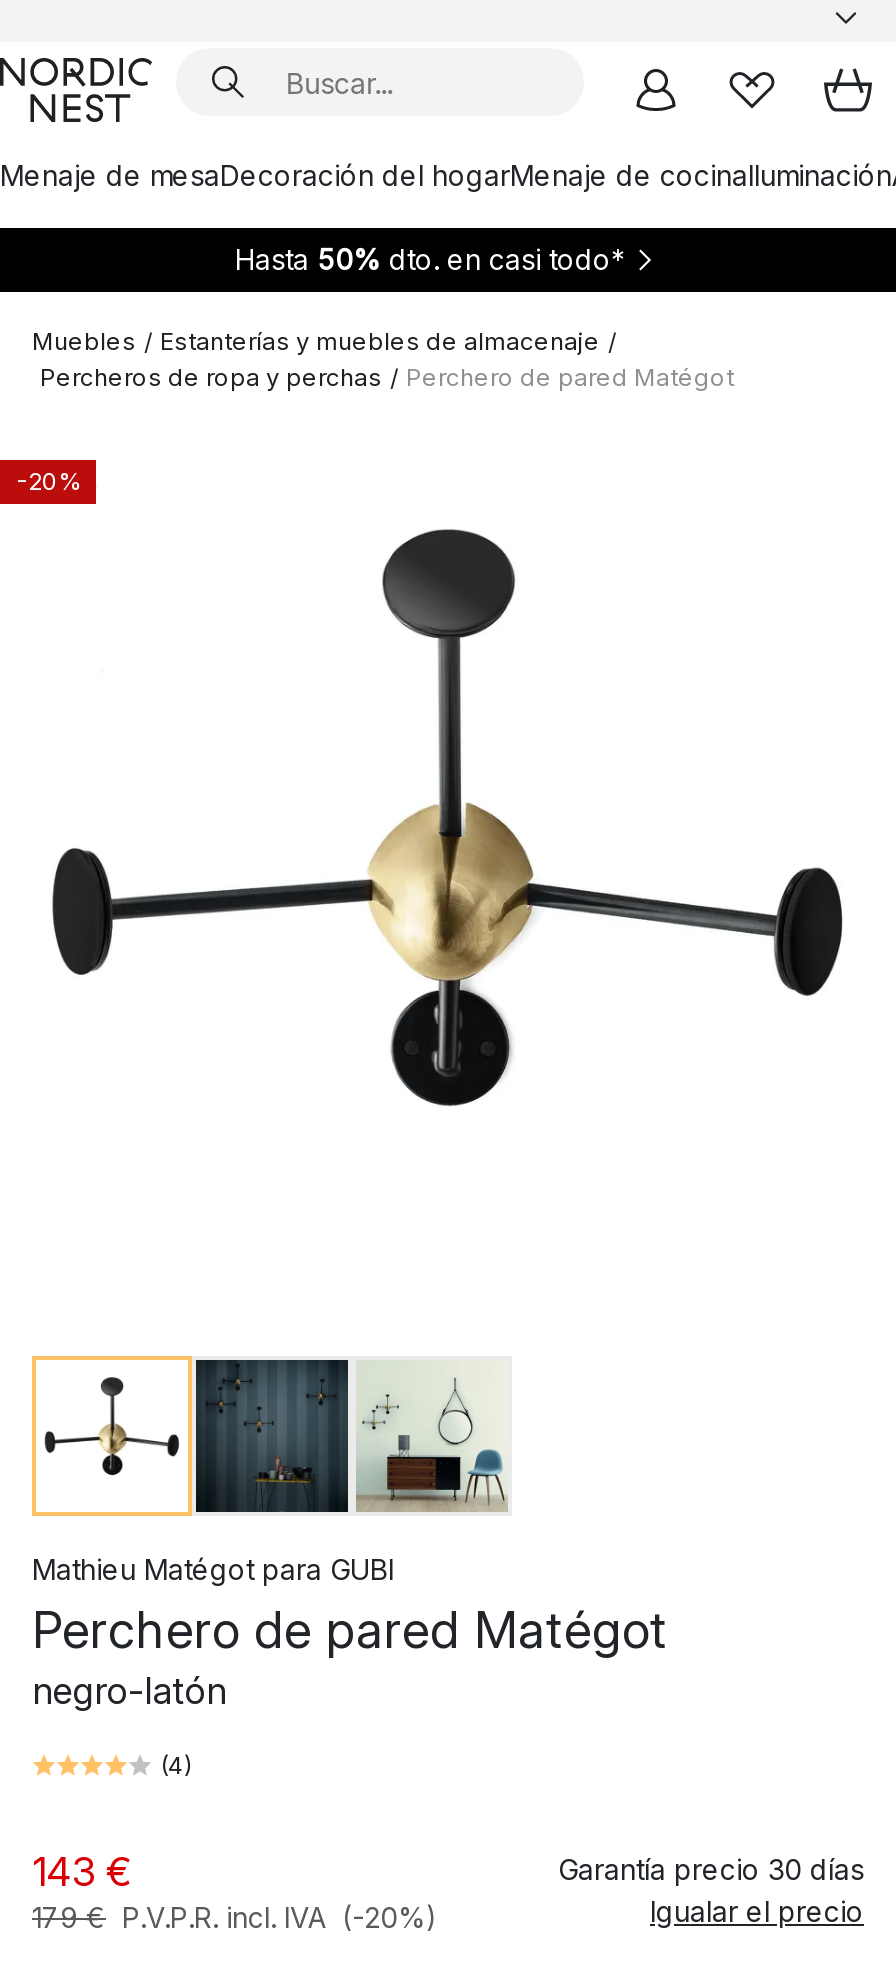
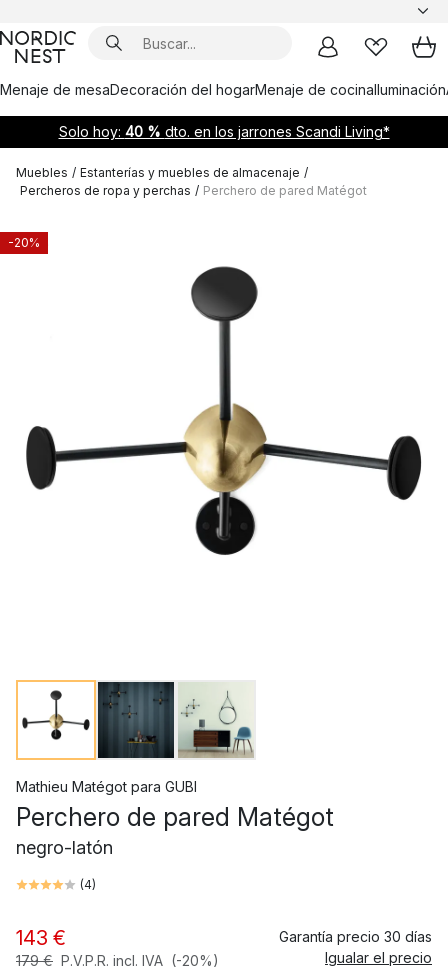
- Hasta 50% dto. en casi todo*
+ Solo hoy: 40 % dto. en los jarrones Scandi Living*
